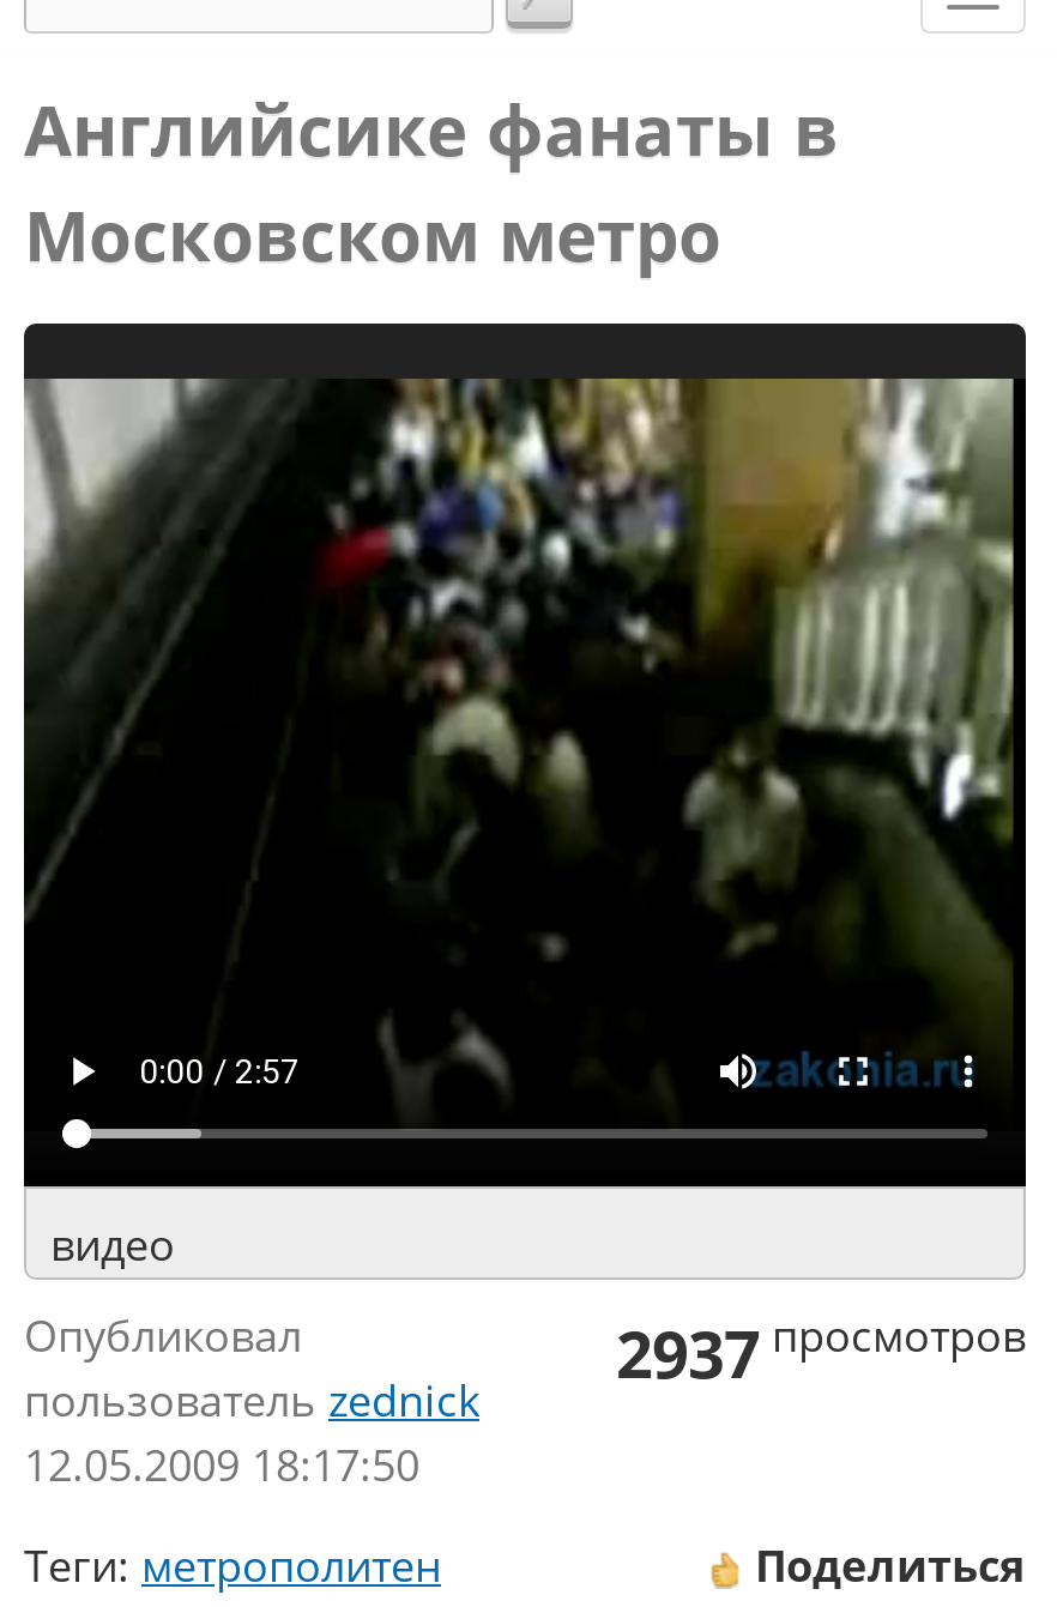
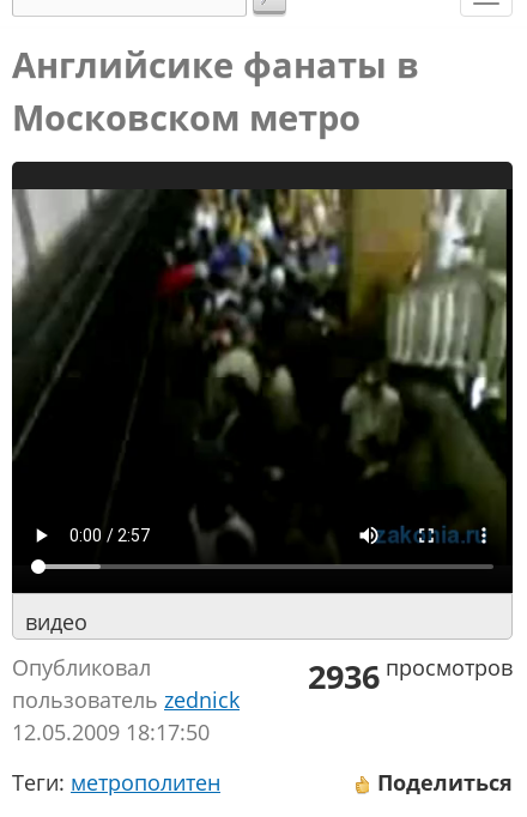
- 2937 просмотров
+ 2936 просмотров
